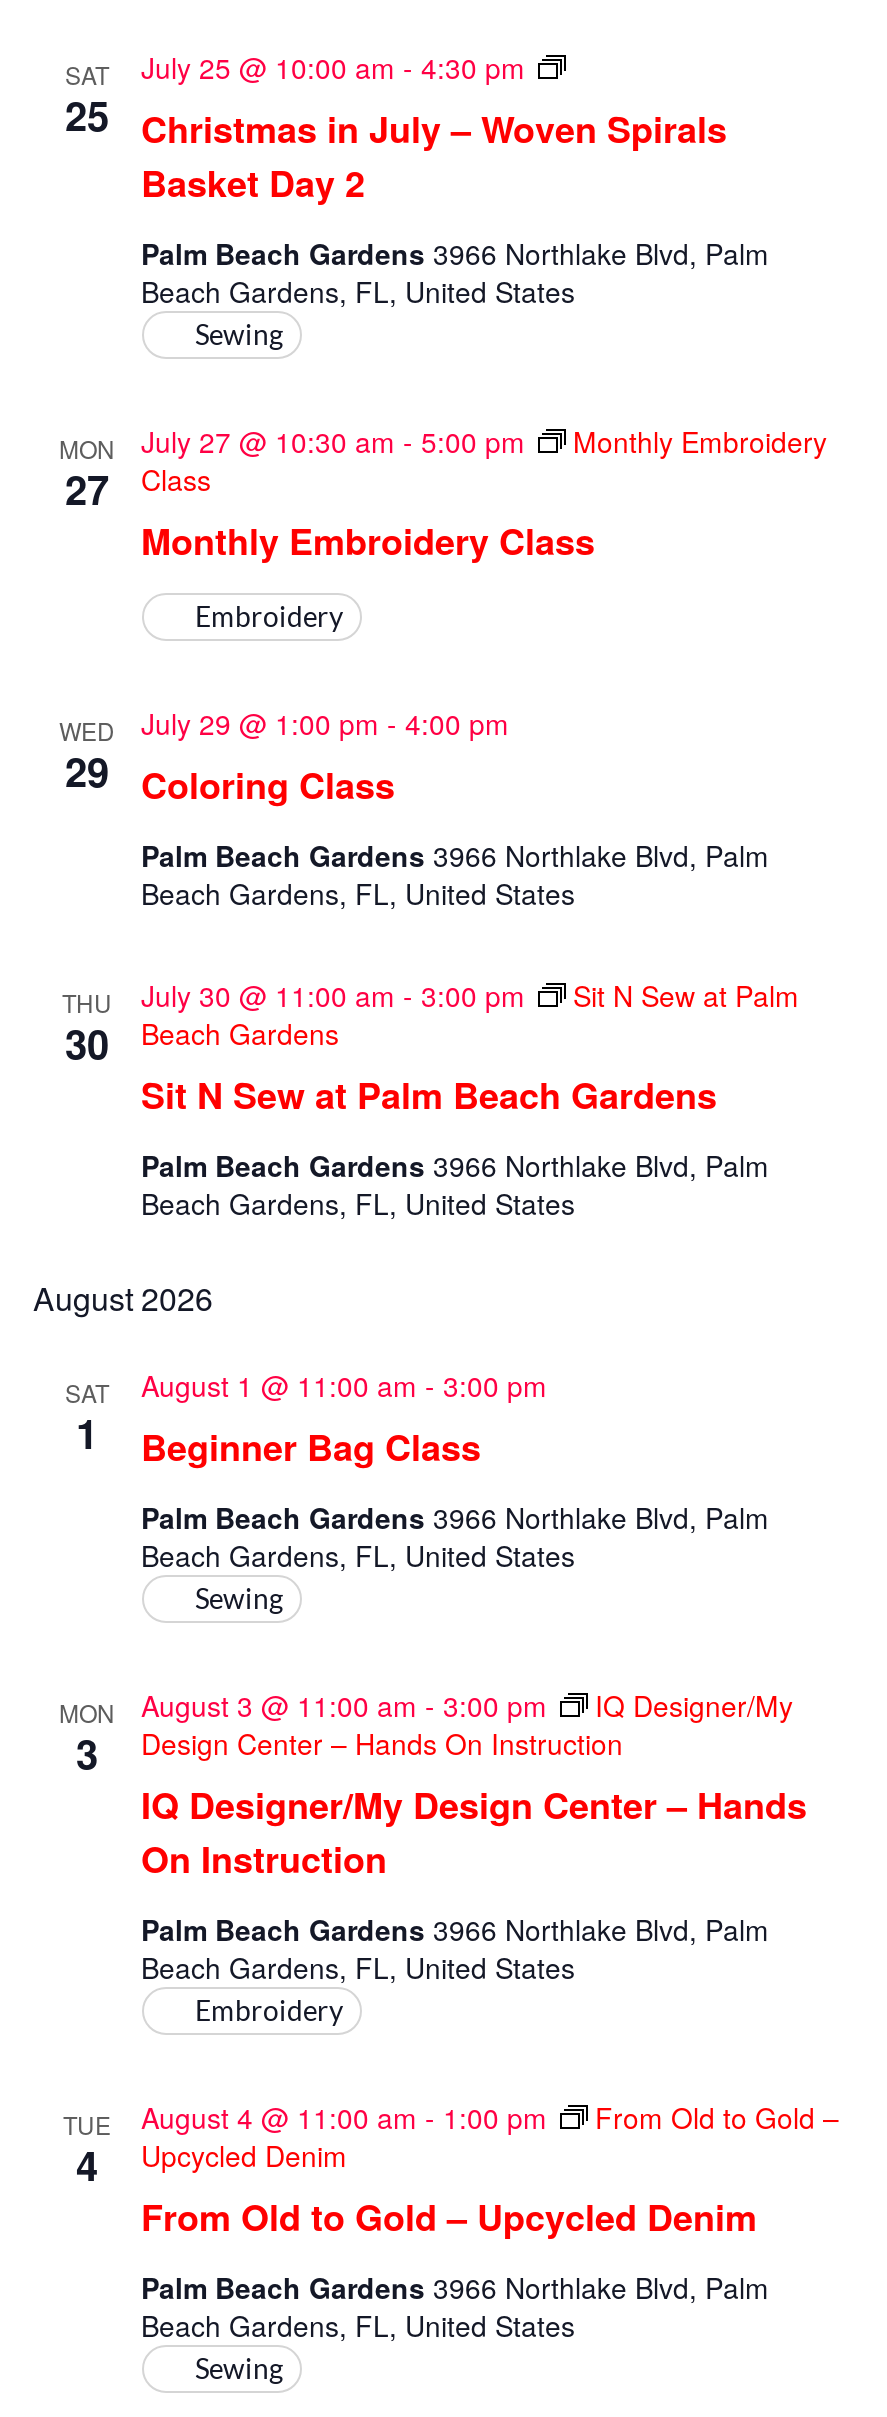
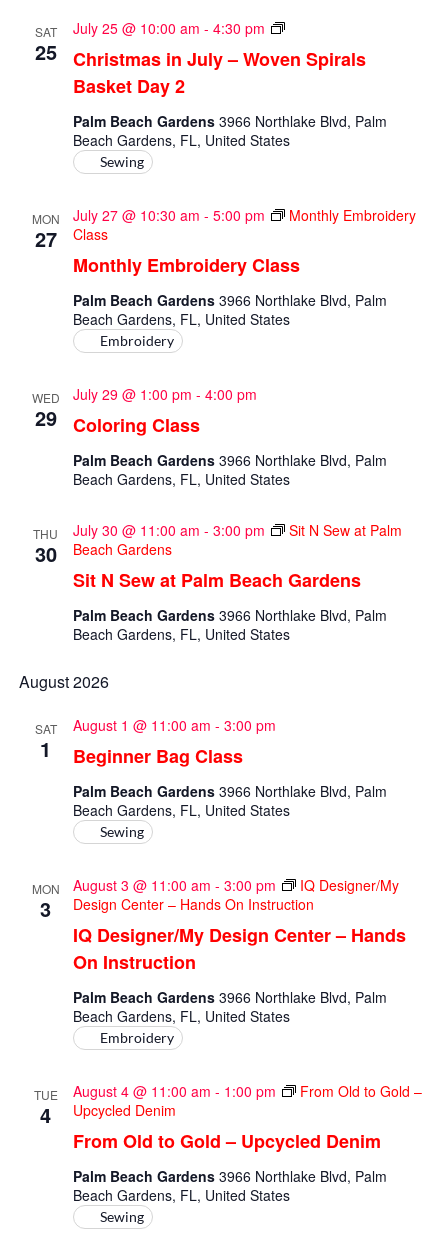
+ Palm Beach Gardens 3966 Northlake Blvd, Palm
+ Beach Gardens, FL, United States
